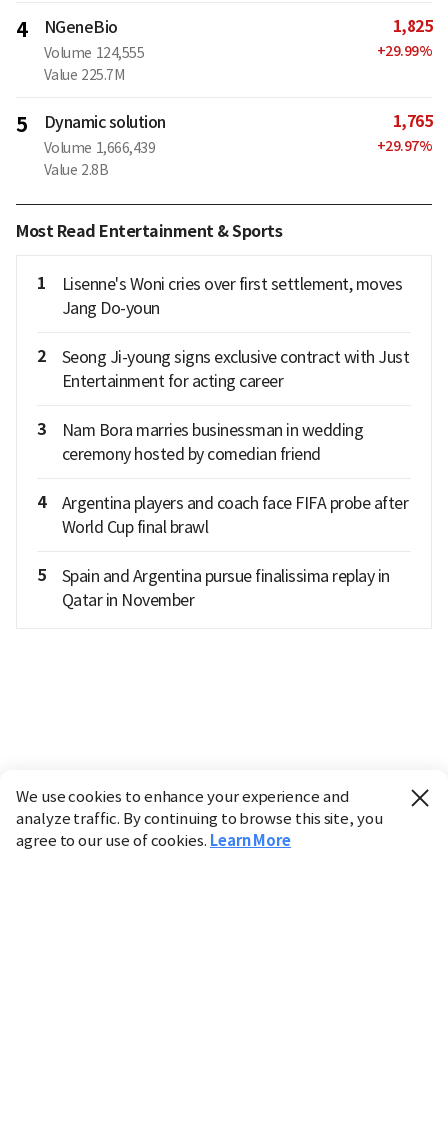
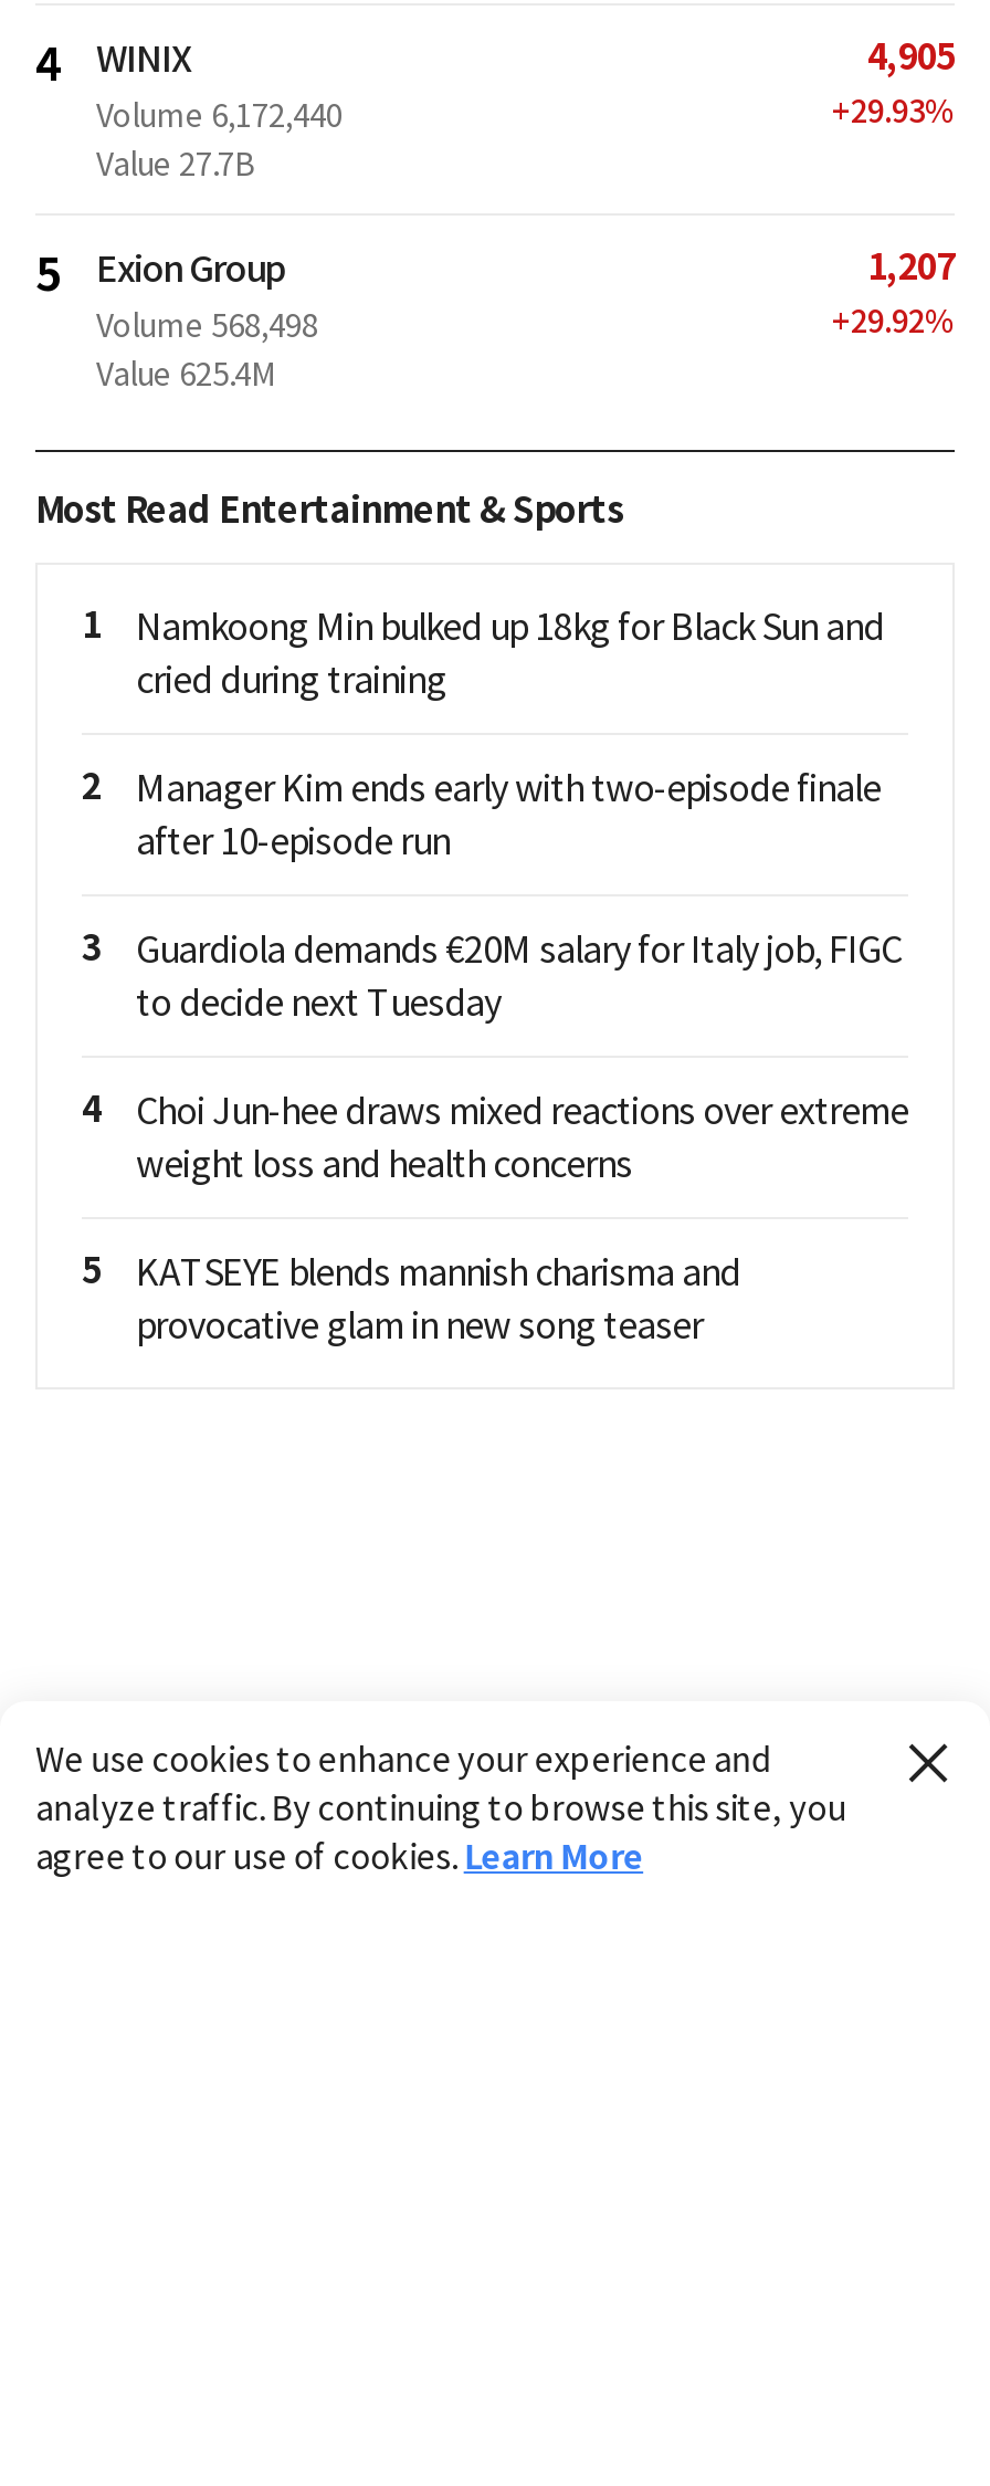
- NGeneBio
- Volume 124,555
- Value 225.7M
+ WINIX
+ Volume 6,172,440
+ Value 27.7B

- 1,825
- +29.99%
+ 4,905
+ +29.93%

- Dynamic solution
- Volume 1,666,439
- Value 2.8B
+ Exion Group
+ Volume 568,498
+ Value 625.4M

- 1,765
- +29.97%
+ 1,207
+ +29.92%

- Lisenne's Woni cries over first settlement, moves
- Jang Do-youn
+ Namkoong Min bulked up 18kg for Black Sun and
+ cried during training

- Seong Ji-young signs exclusive contract with Just
- Entertainment for acting career
+ Manager Kim ends early with two-episode finale
+ after 10-episode run

- Nam Bora marries businessman in wedding
- ceremony hosted by comedian friend
+ Guardiola demands €20M salary for Italy job, FIGC
+ to decide next Tuesday

- Argentina players and coach face FIFA probe after
- World Cup final brawl
+ Choi Jun-hee draws mixed reactions over extreme
+ weight loss and health concerns

- Spain and Argentina pursue finalissima replay in
- Qatar in November
+ KATSEYE blends mannish charisma and
+ provocative glam in new song teaser
